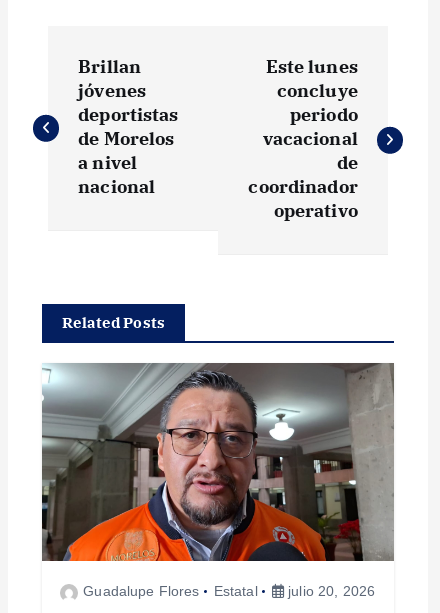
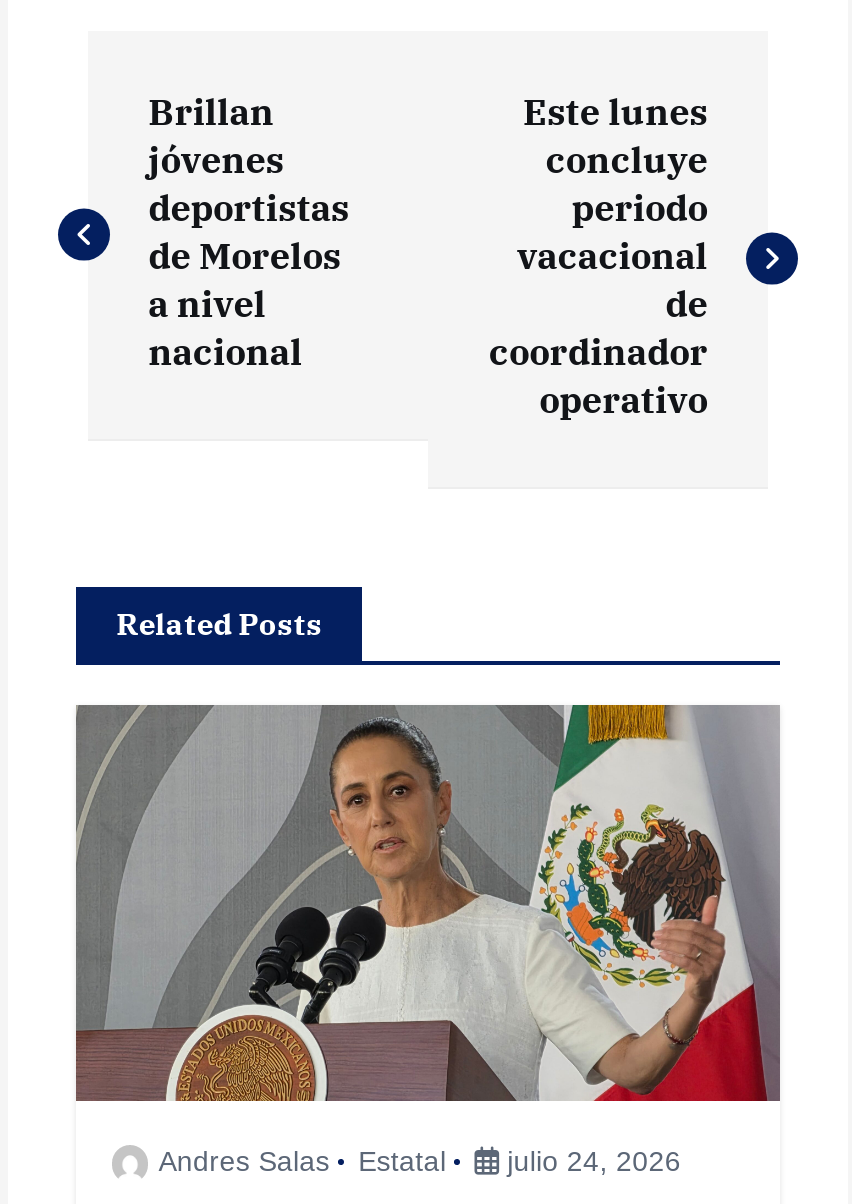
- [image]
- Guadalupe Flores
+ [image]
+ Andres Salas

- julio 20, 2026
+ julio 24, 2026
